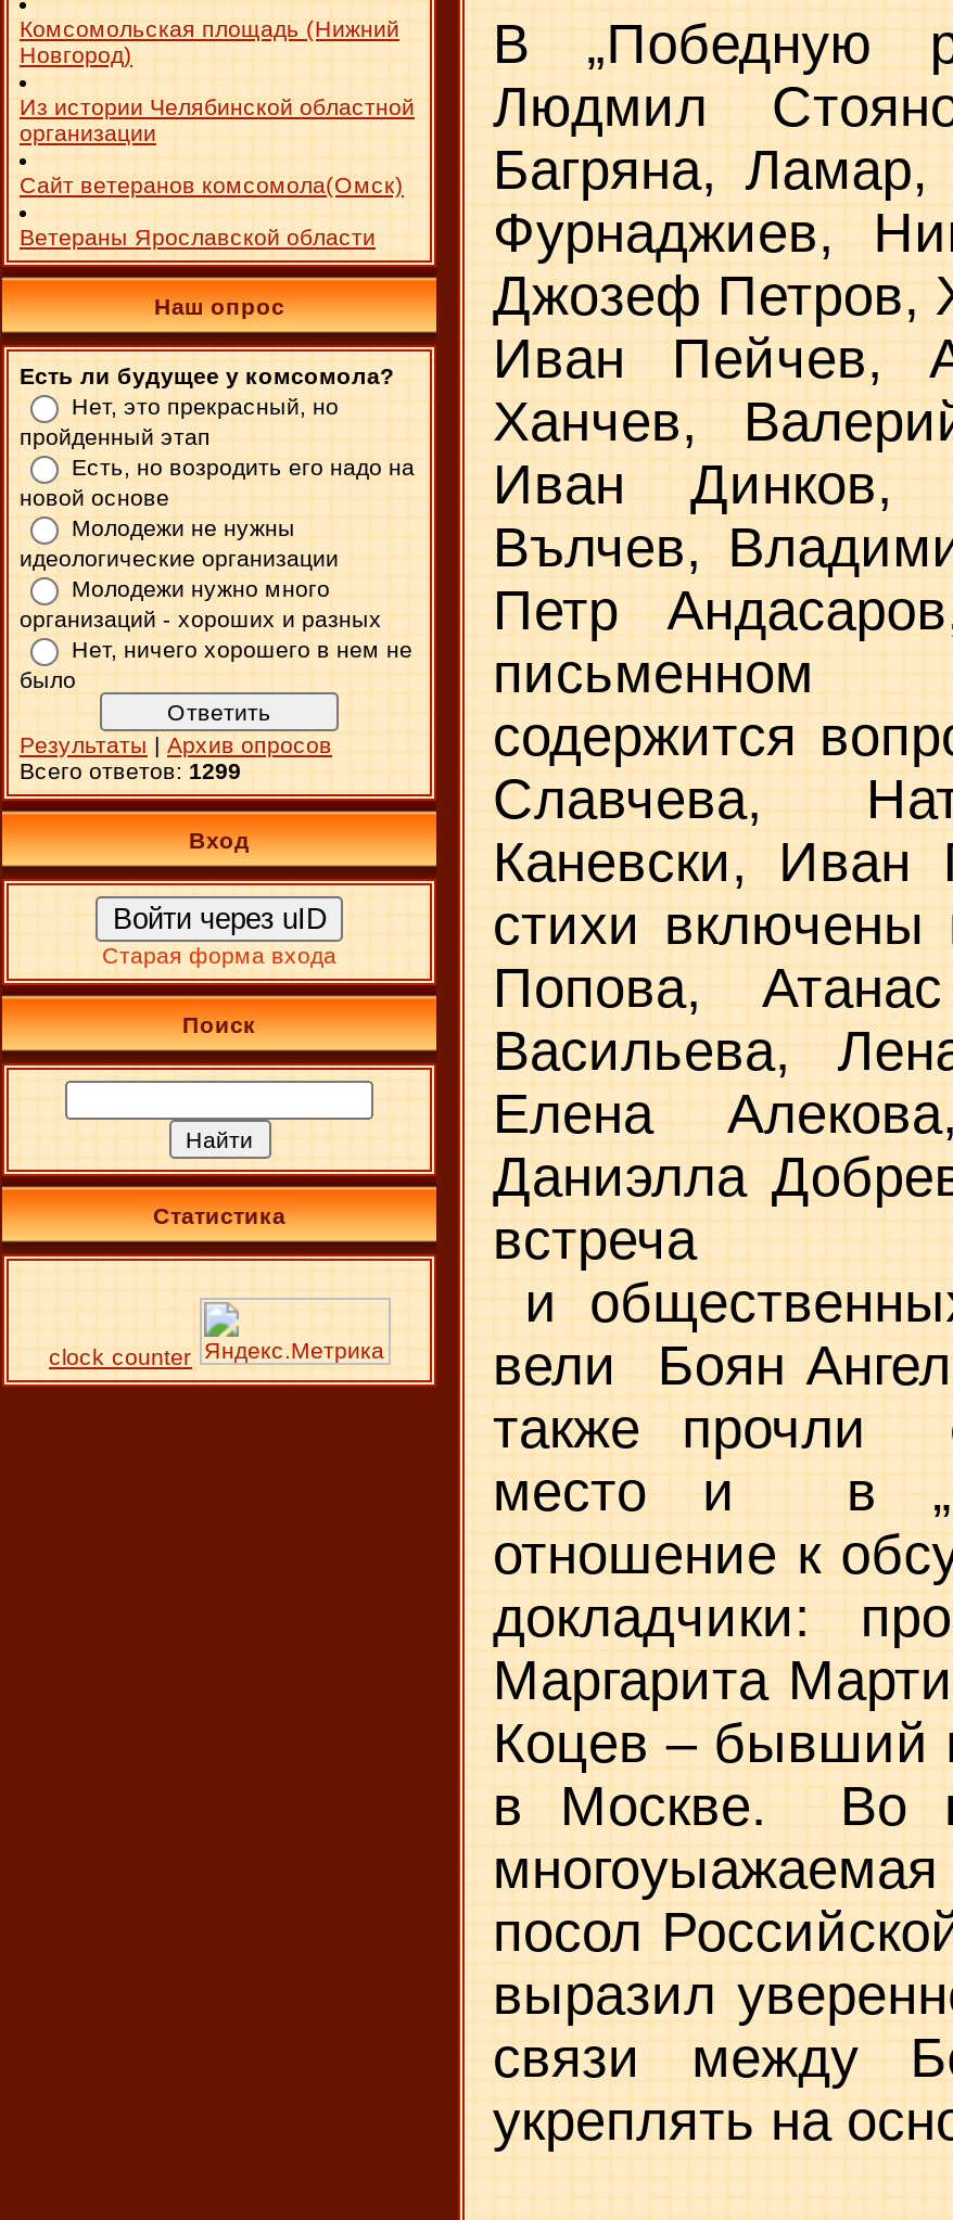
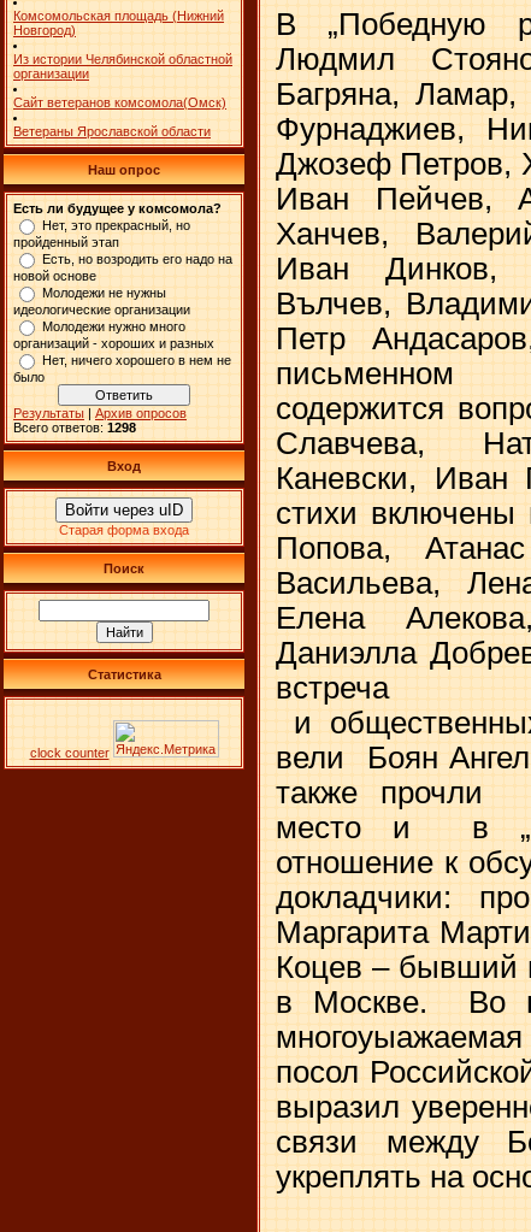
- Всего ответов:1299
+ Всего ответов:1298
